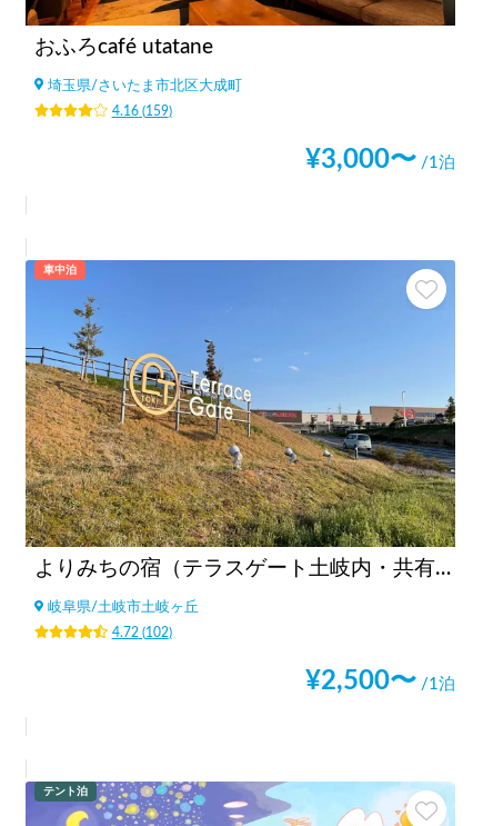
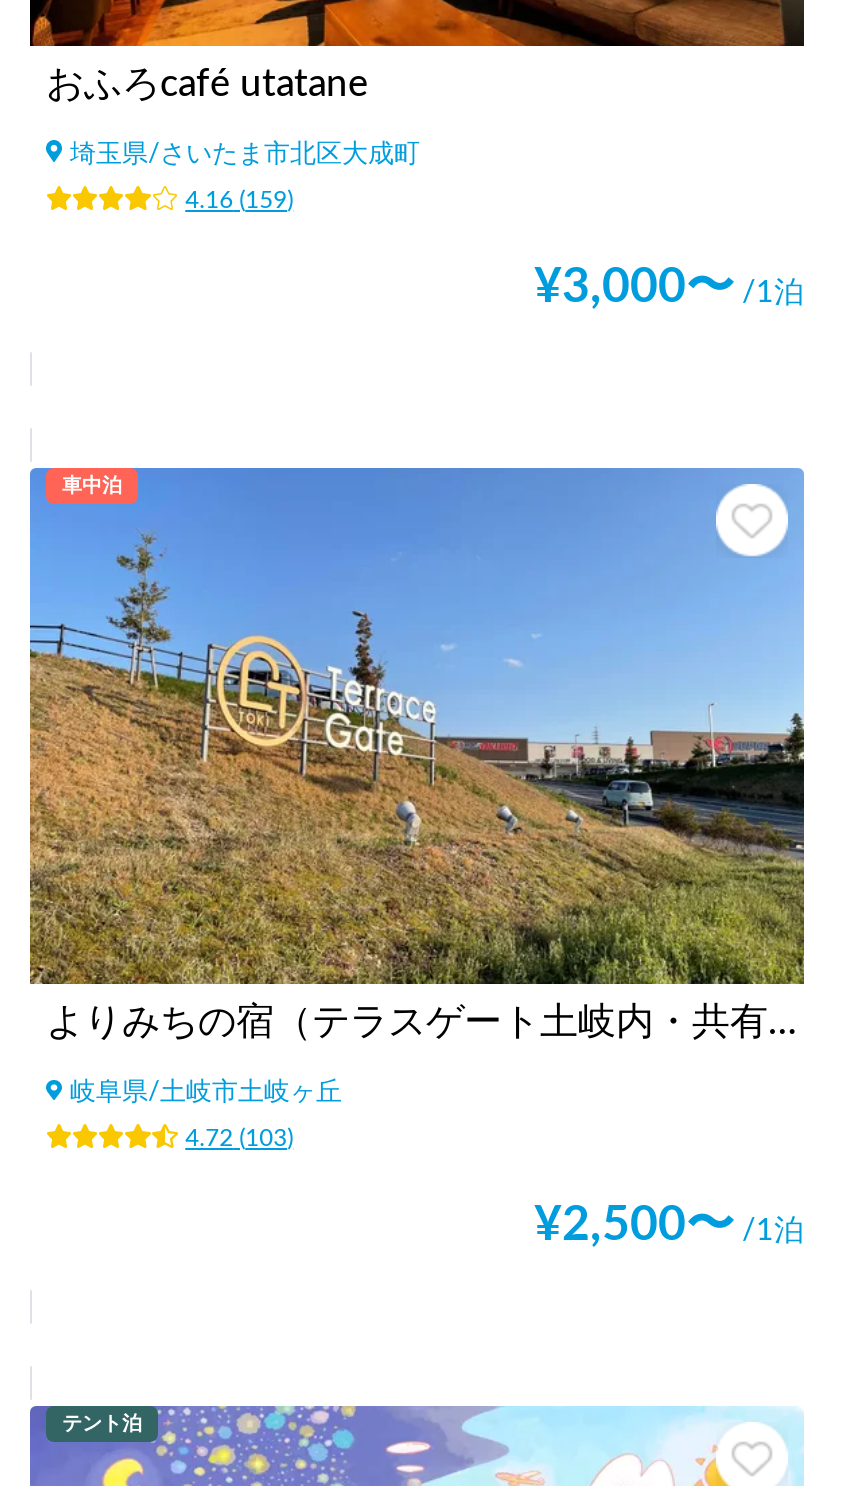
- 4.72 (102)
+ 4.72 (103)
